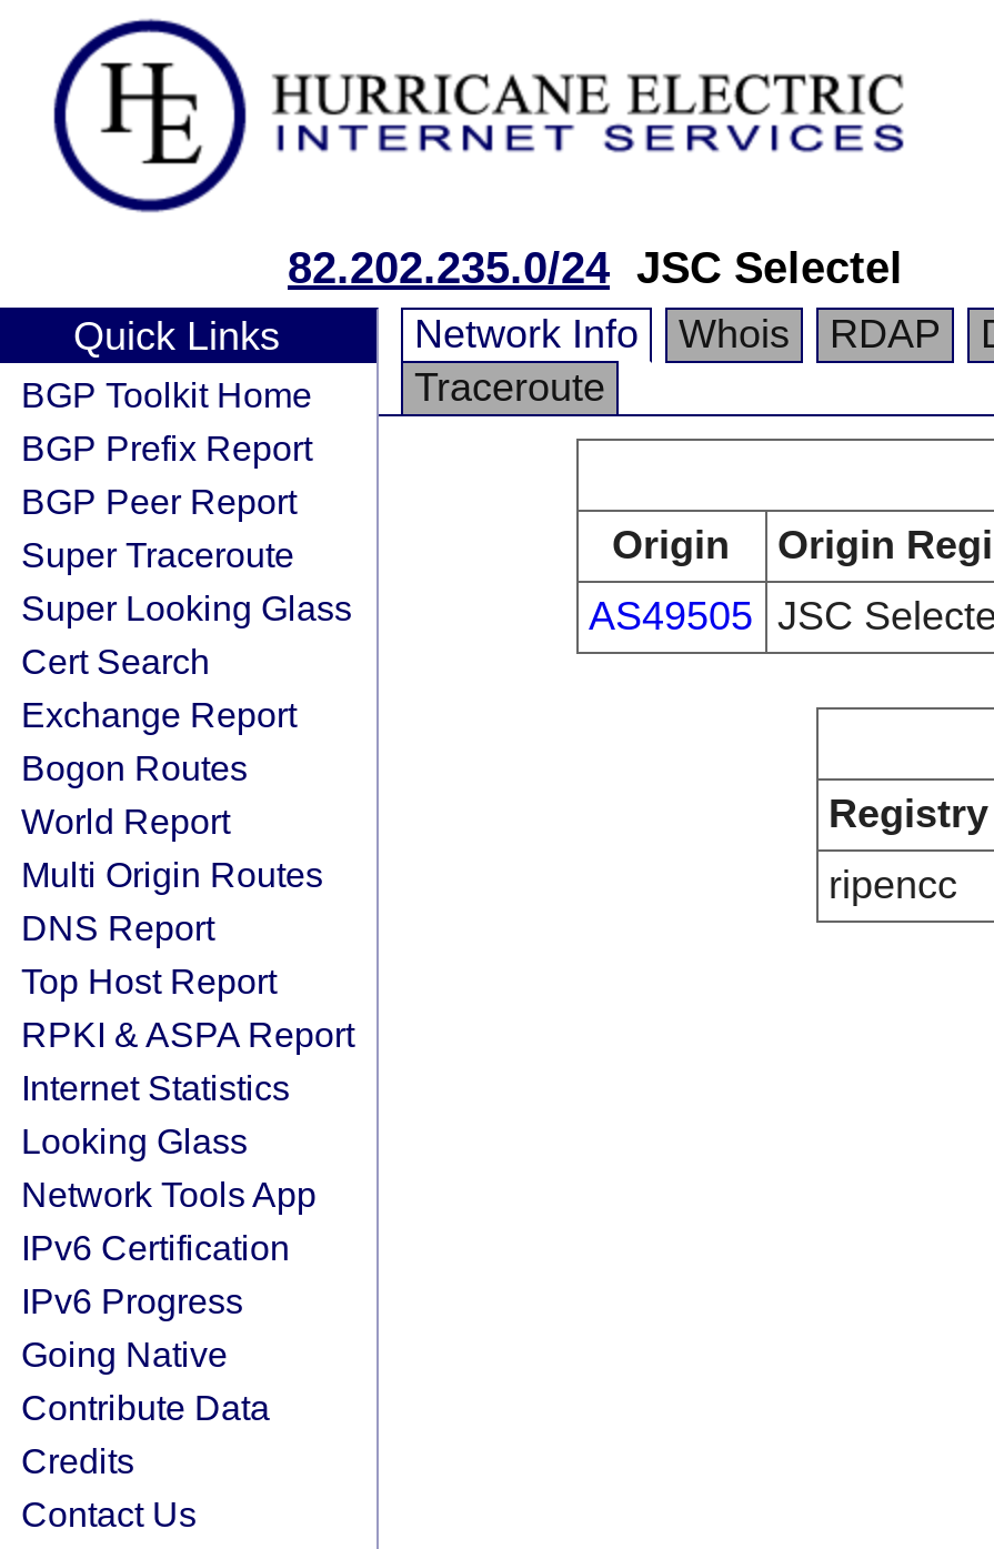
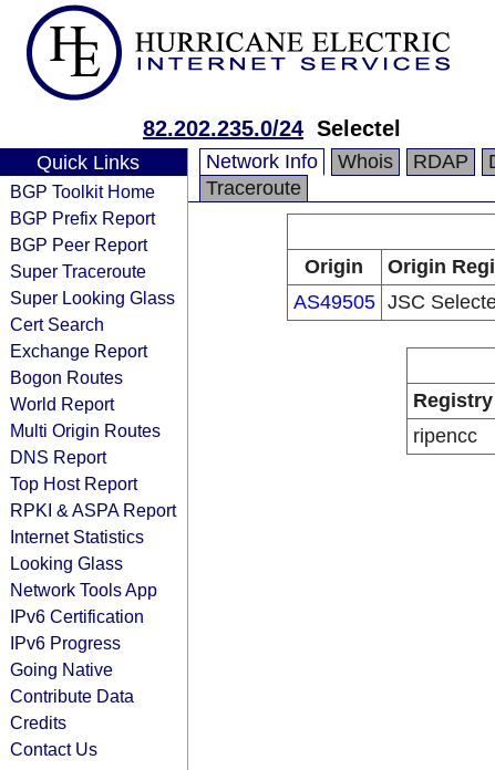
- 82.202.235.0/24 JSC Selectel
+ 82.202.235.0/24 Selectel
